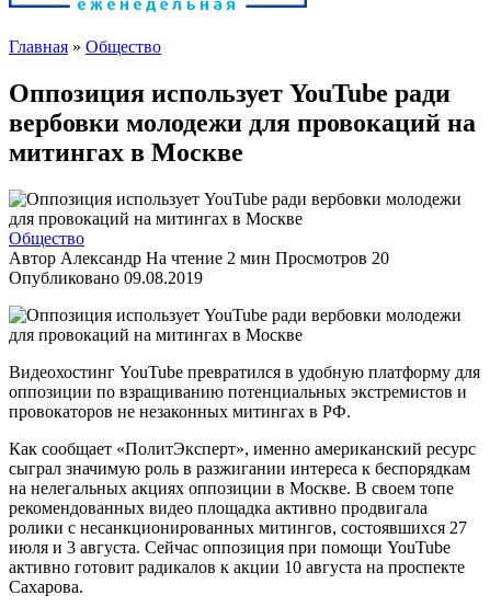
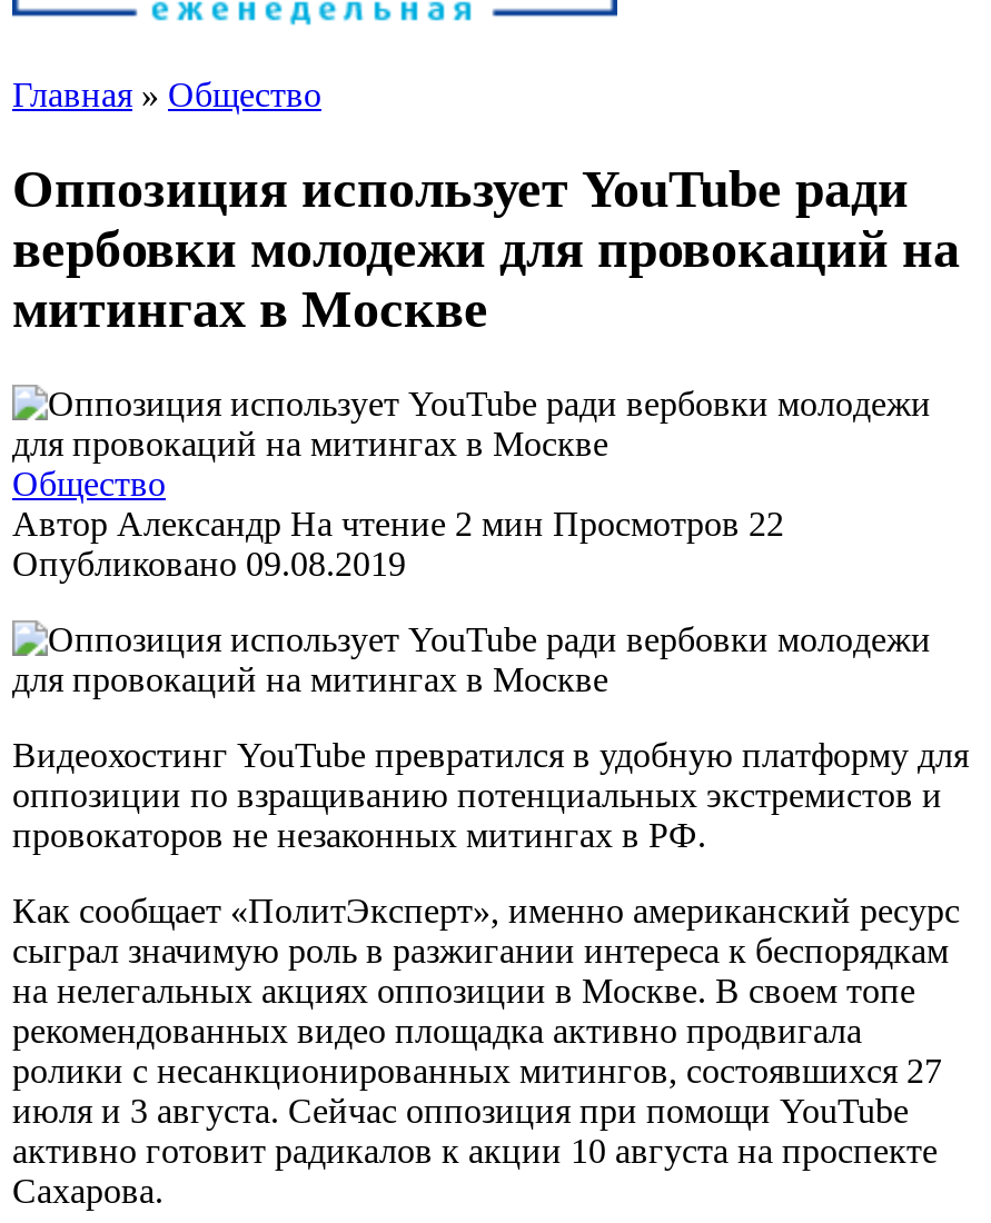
- Автор Александр На чтение 2 мин Просмотров 20
+ Автор Александр На чтение 2 мин Просмотров 22
